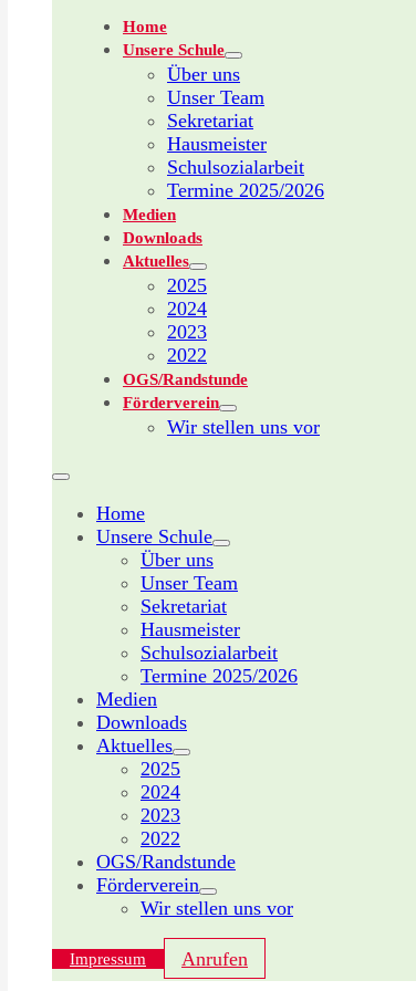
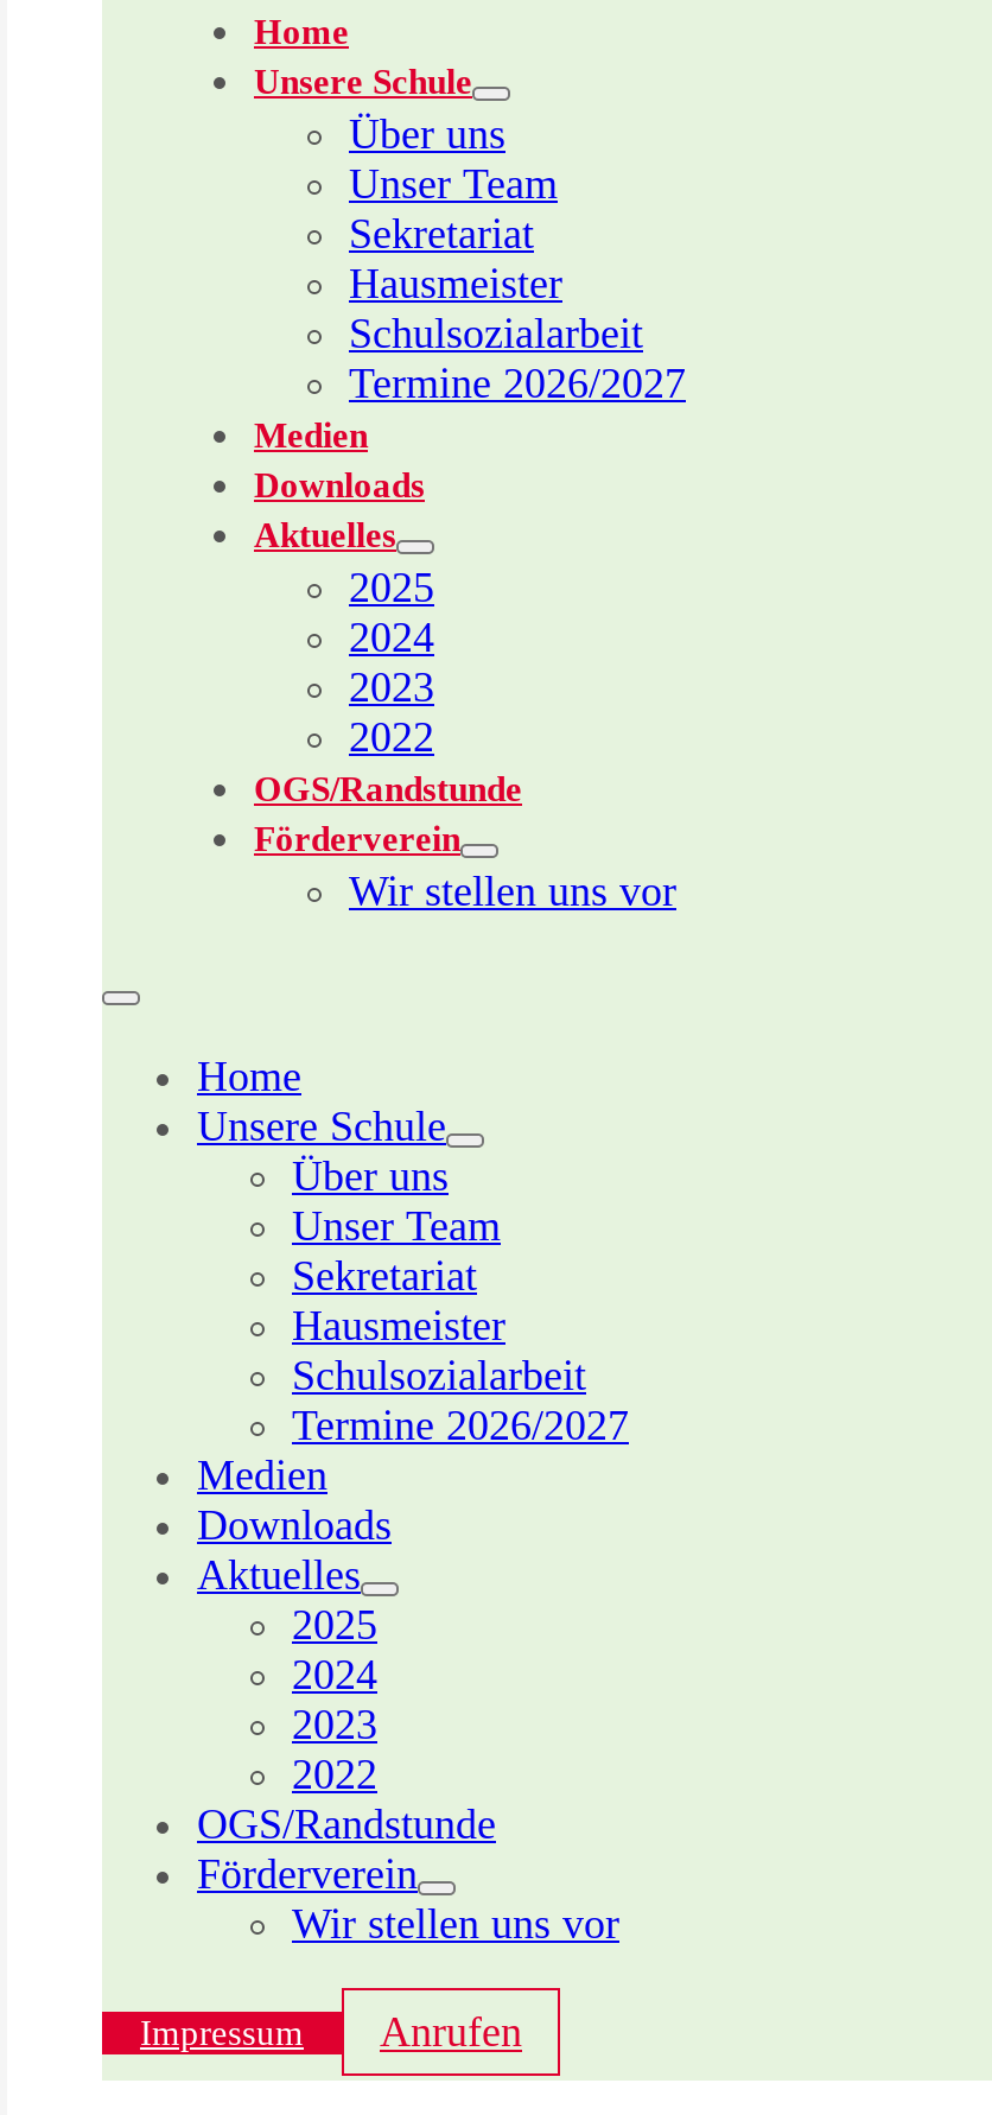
- Termine 2025/2026
+ Termine 2026/2027

- Termine 2025/2026
+ Termine 2026/2027
